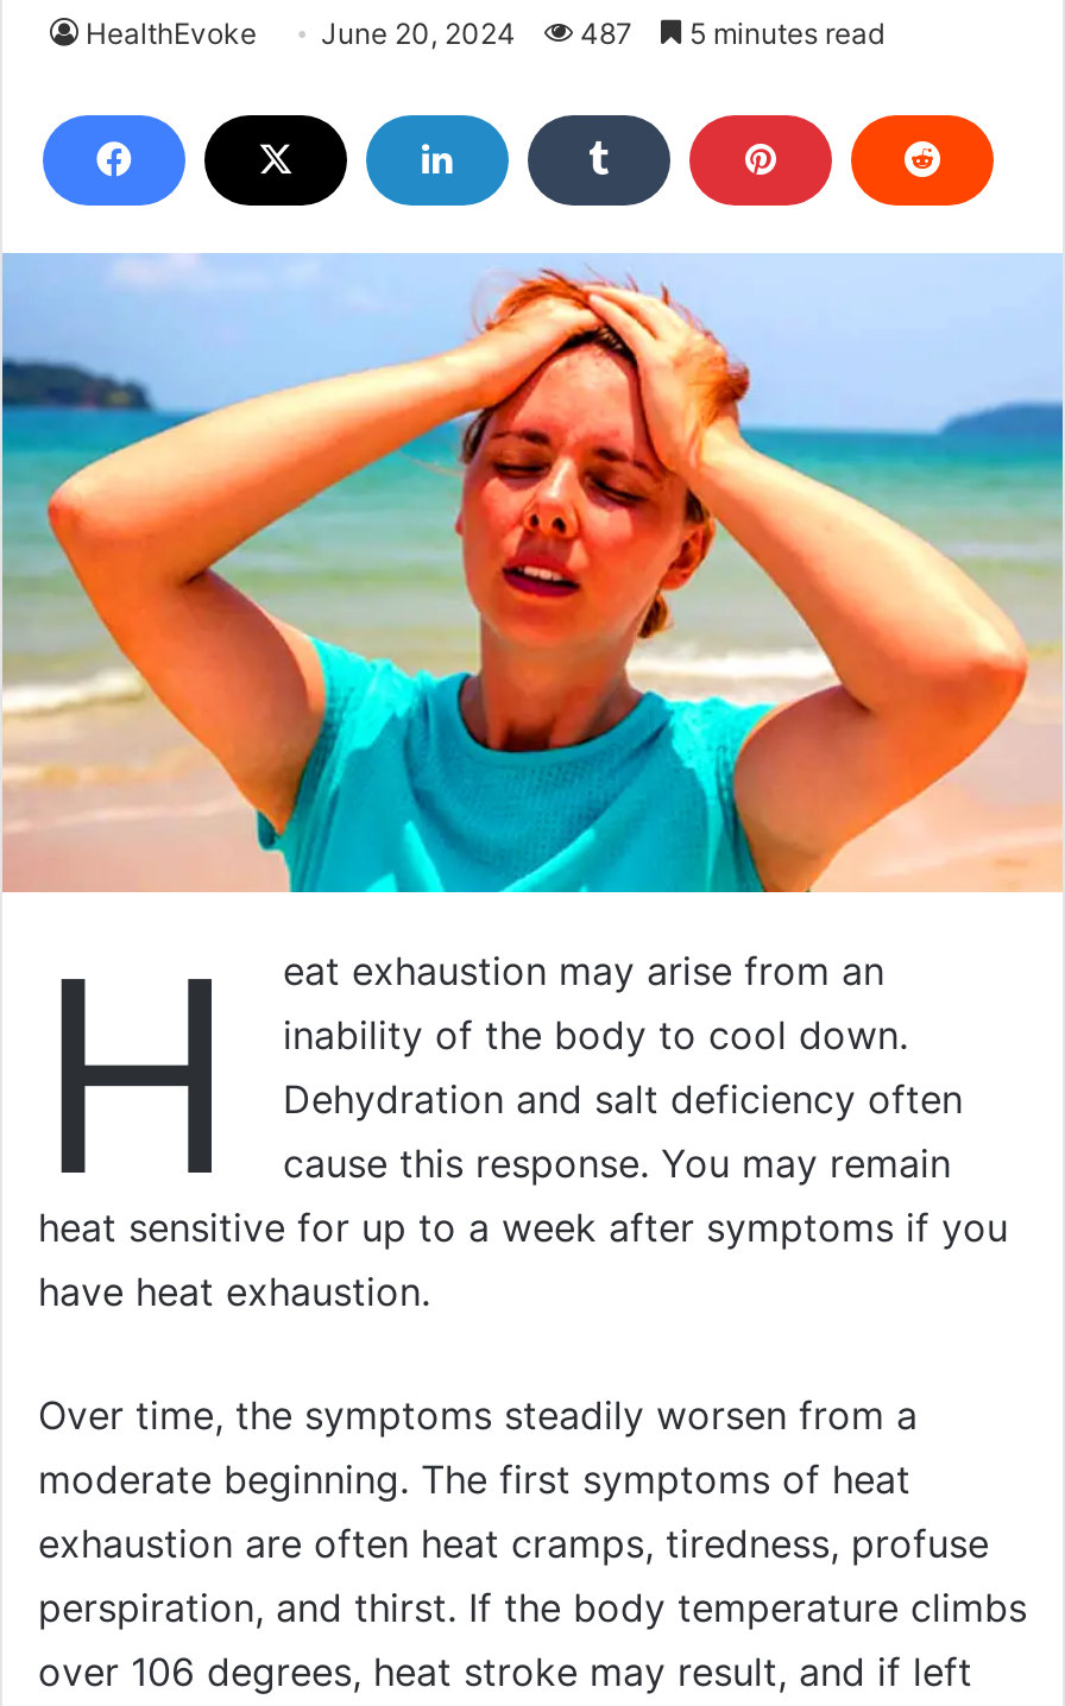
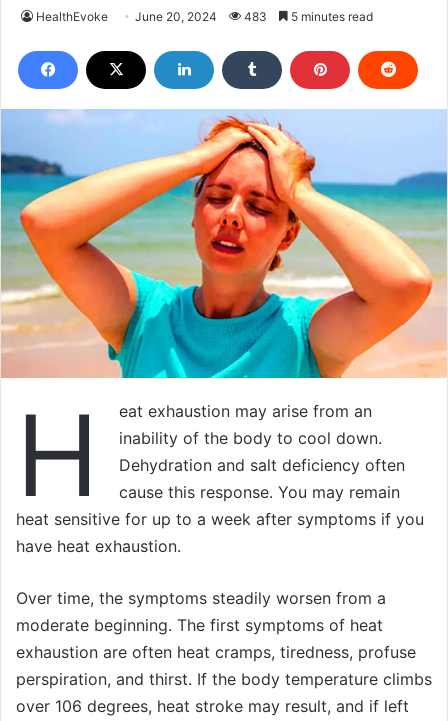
- HealthEvoke June 20, 2024 487 5 minutes read
+ HealthEvoke June 20, 2024 483 5 minutes read
